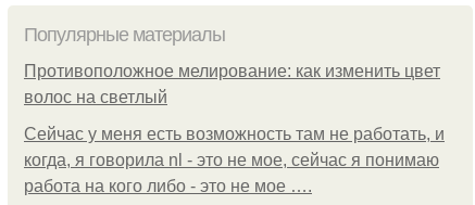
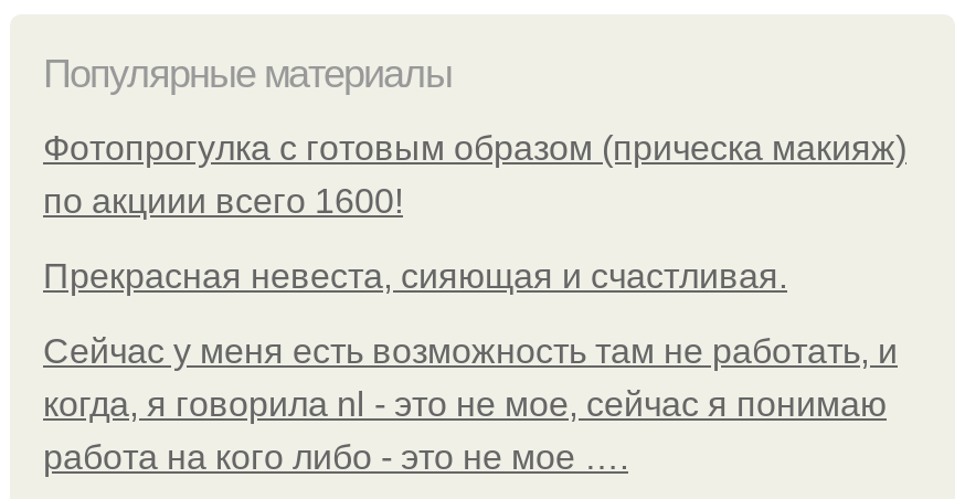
- Противоположное мелирование: как изменить цвет
- волос на светлый
+ Фотопрогулка с готовым образом (прическа макияж)
+ по акциии всего 1600!
+ Прекрасная невеста, сияющая и счастливая.
